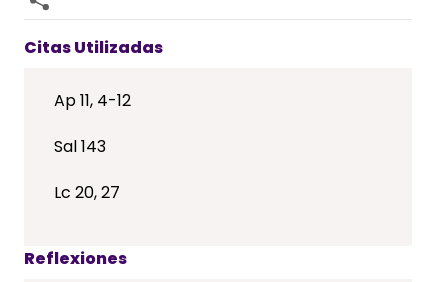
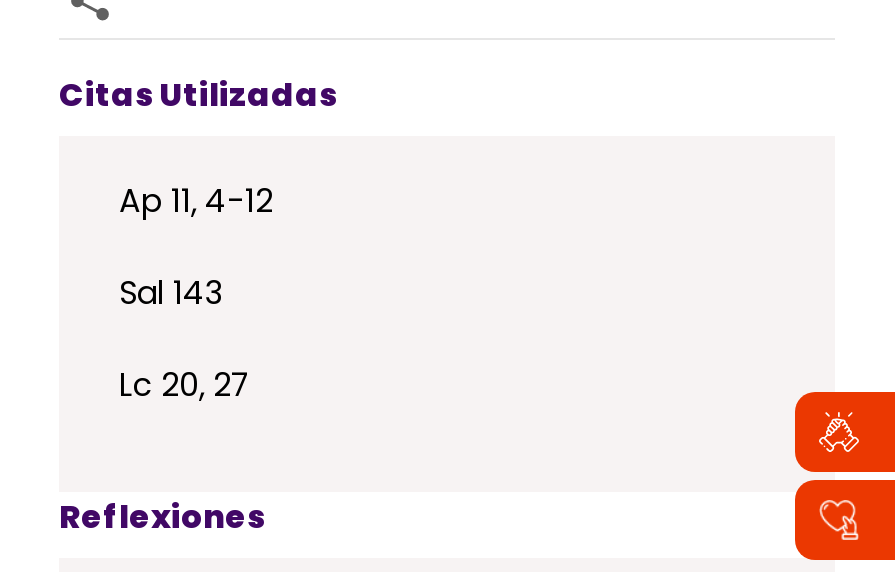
+ [image]
